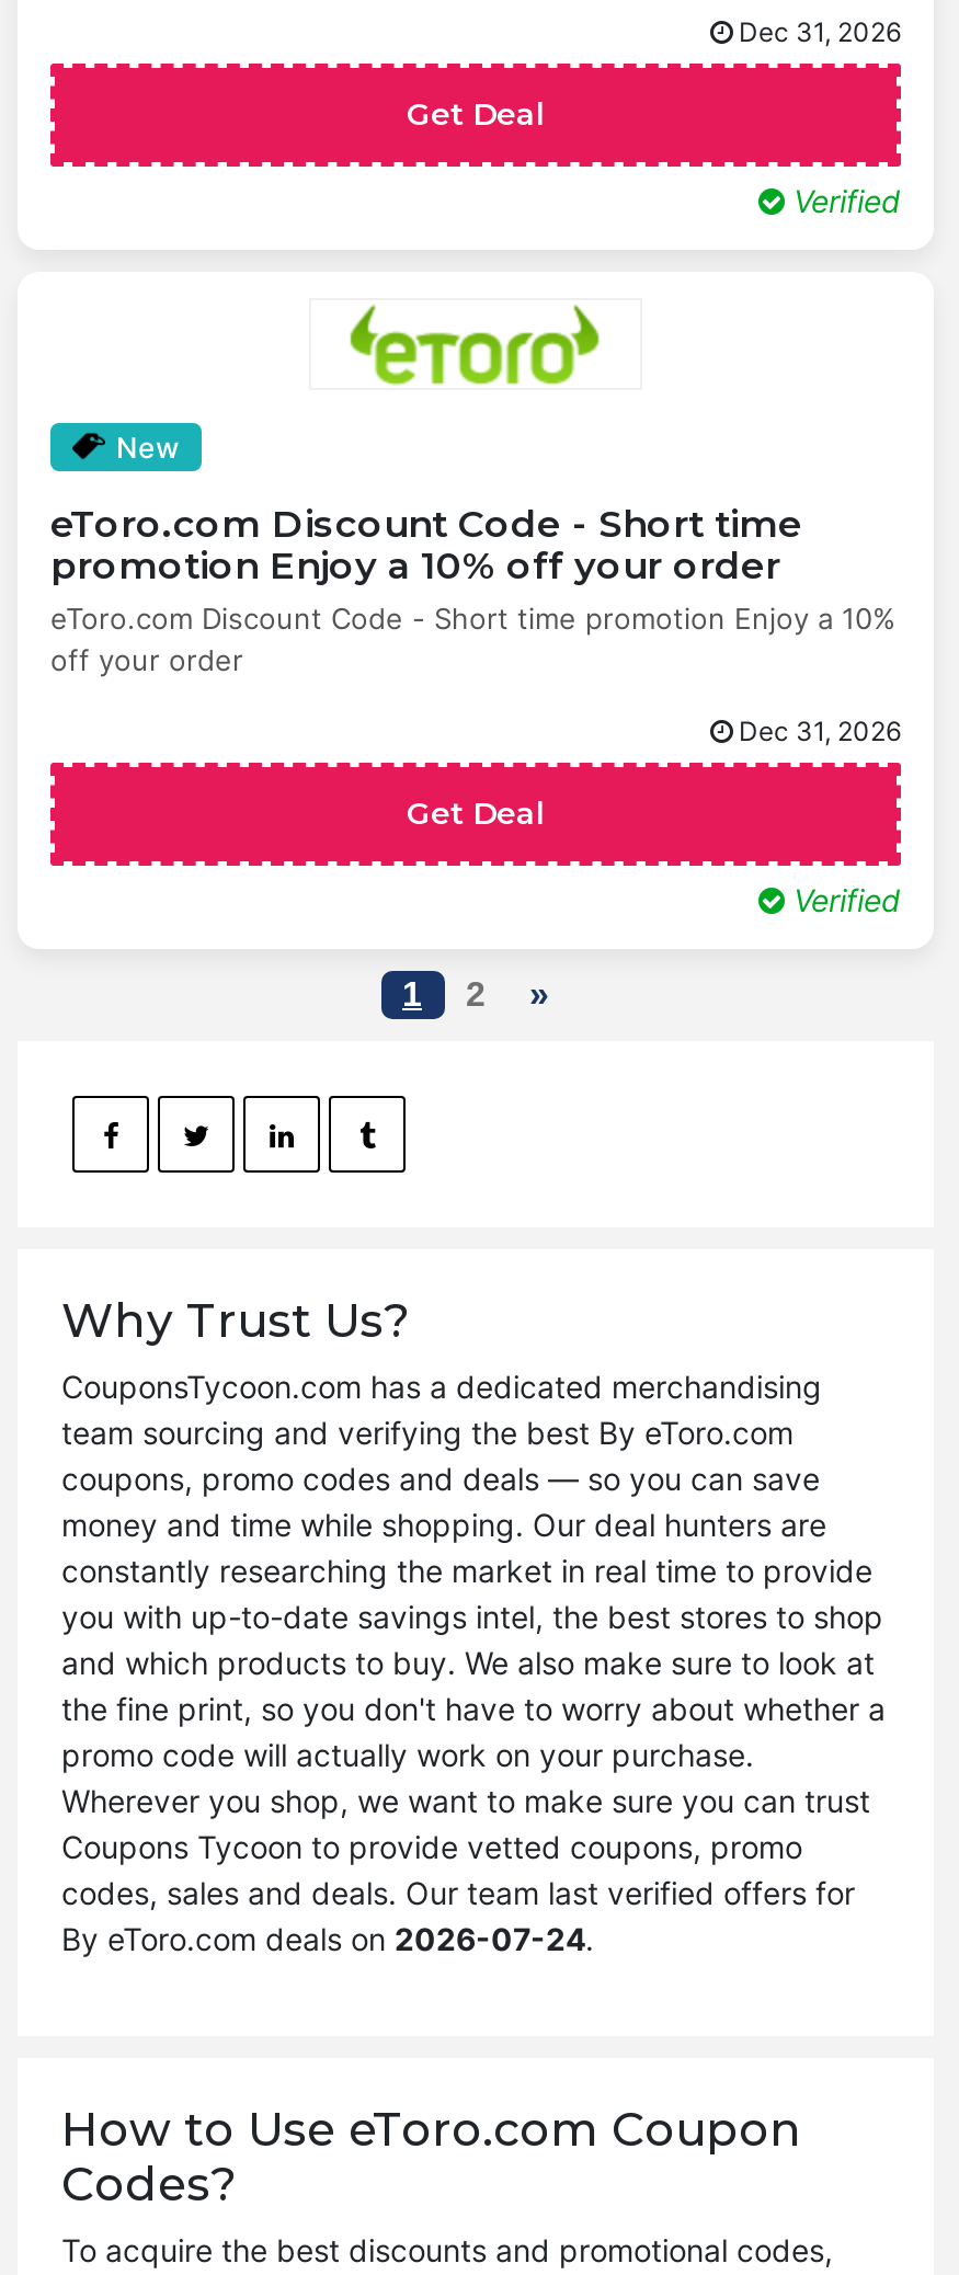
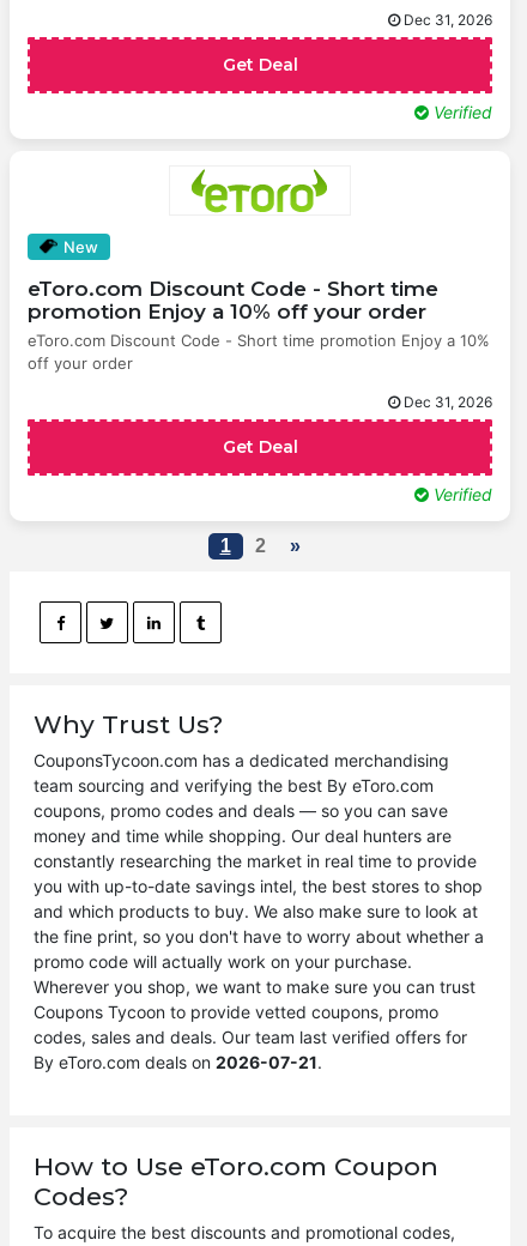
- By eToro.com deals on 2026-07-24.
+ By eToro.com deals on 2026-07-21.
